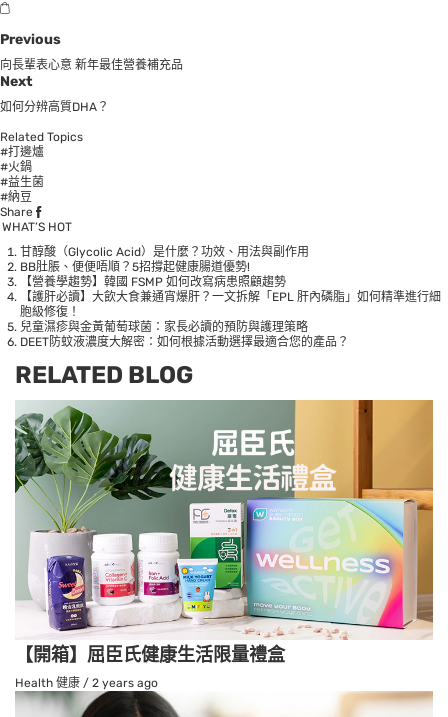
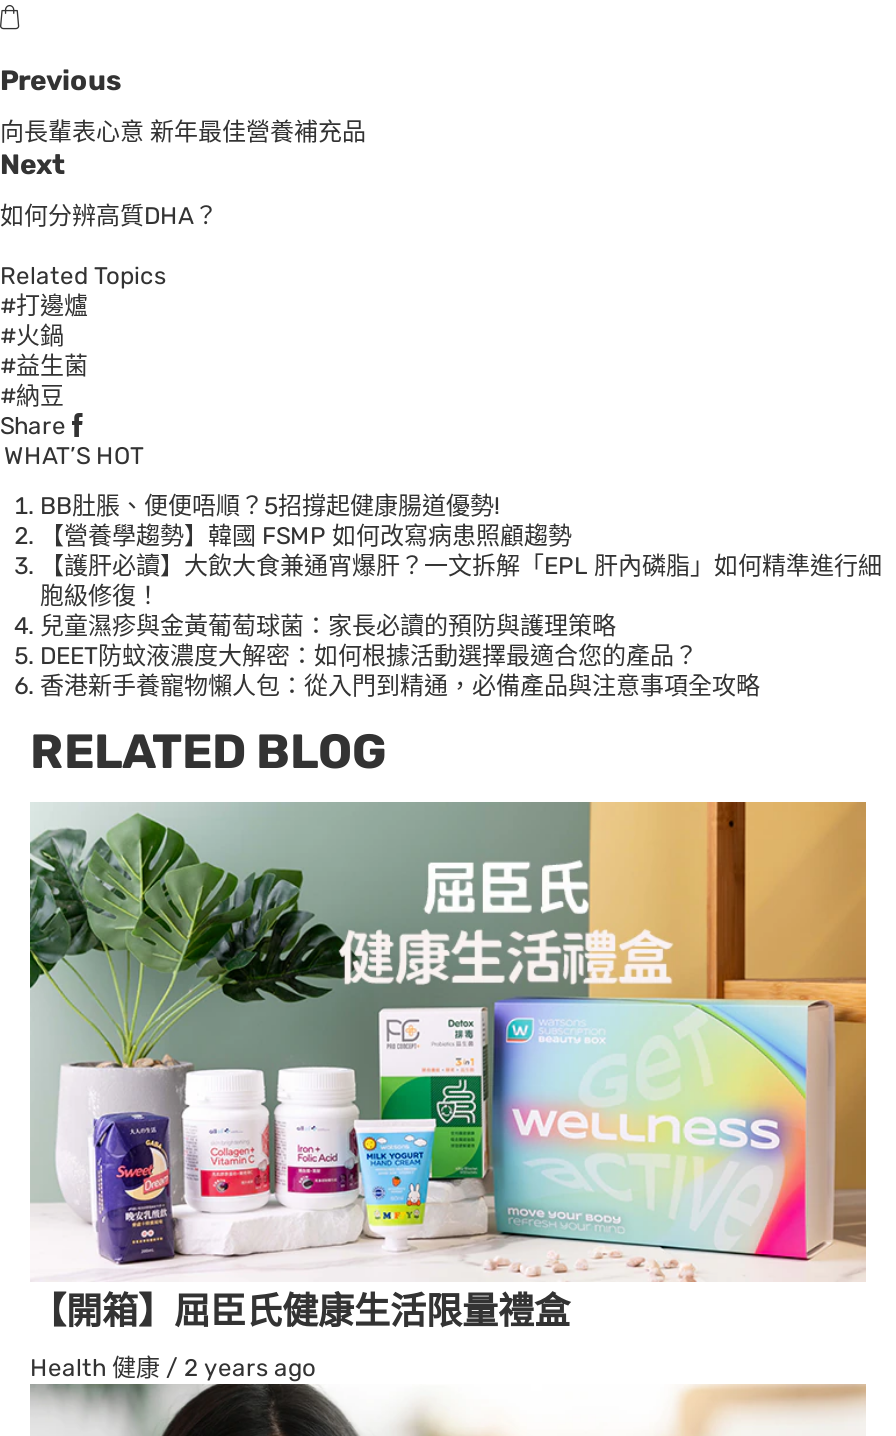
- 甘醇酸（Glycolic Acid）是什麼？功效、用法與副作用

+ 香港新手養寵物懶人包：從入門到精通，必備產品與注意事項全攻略
